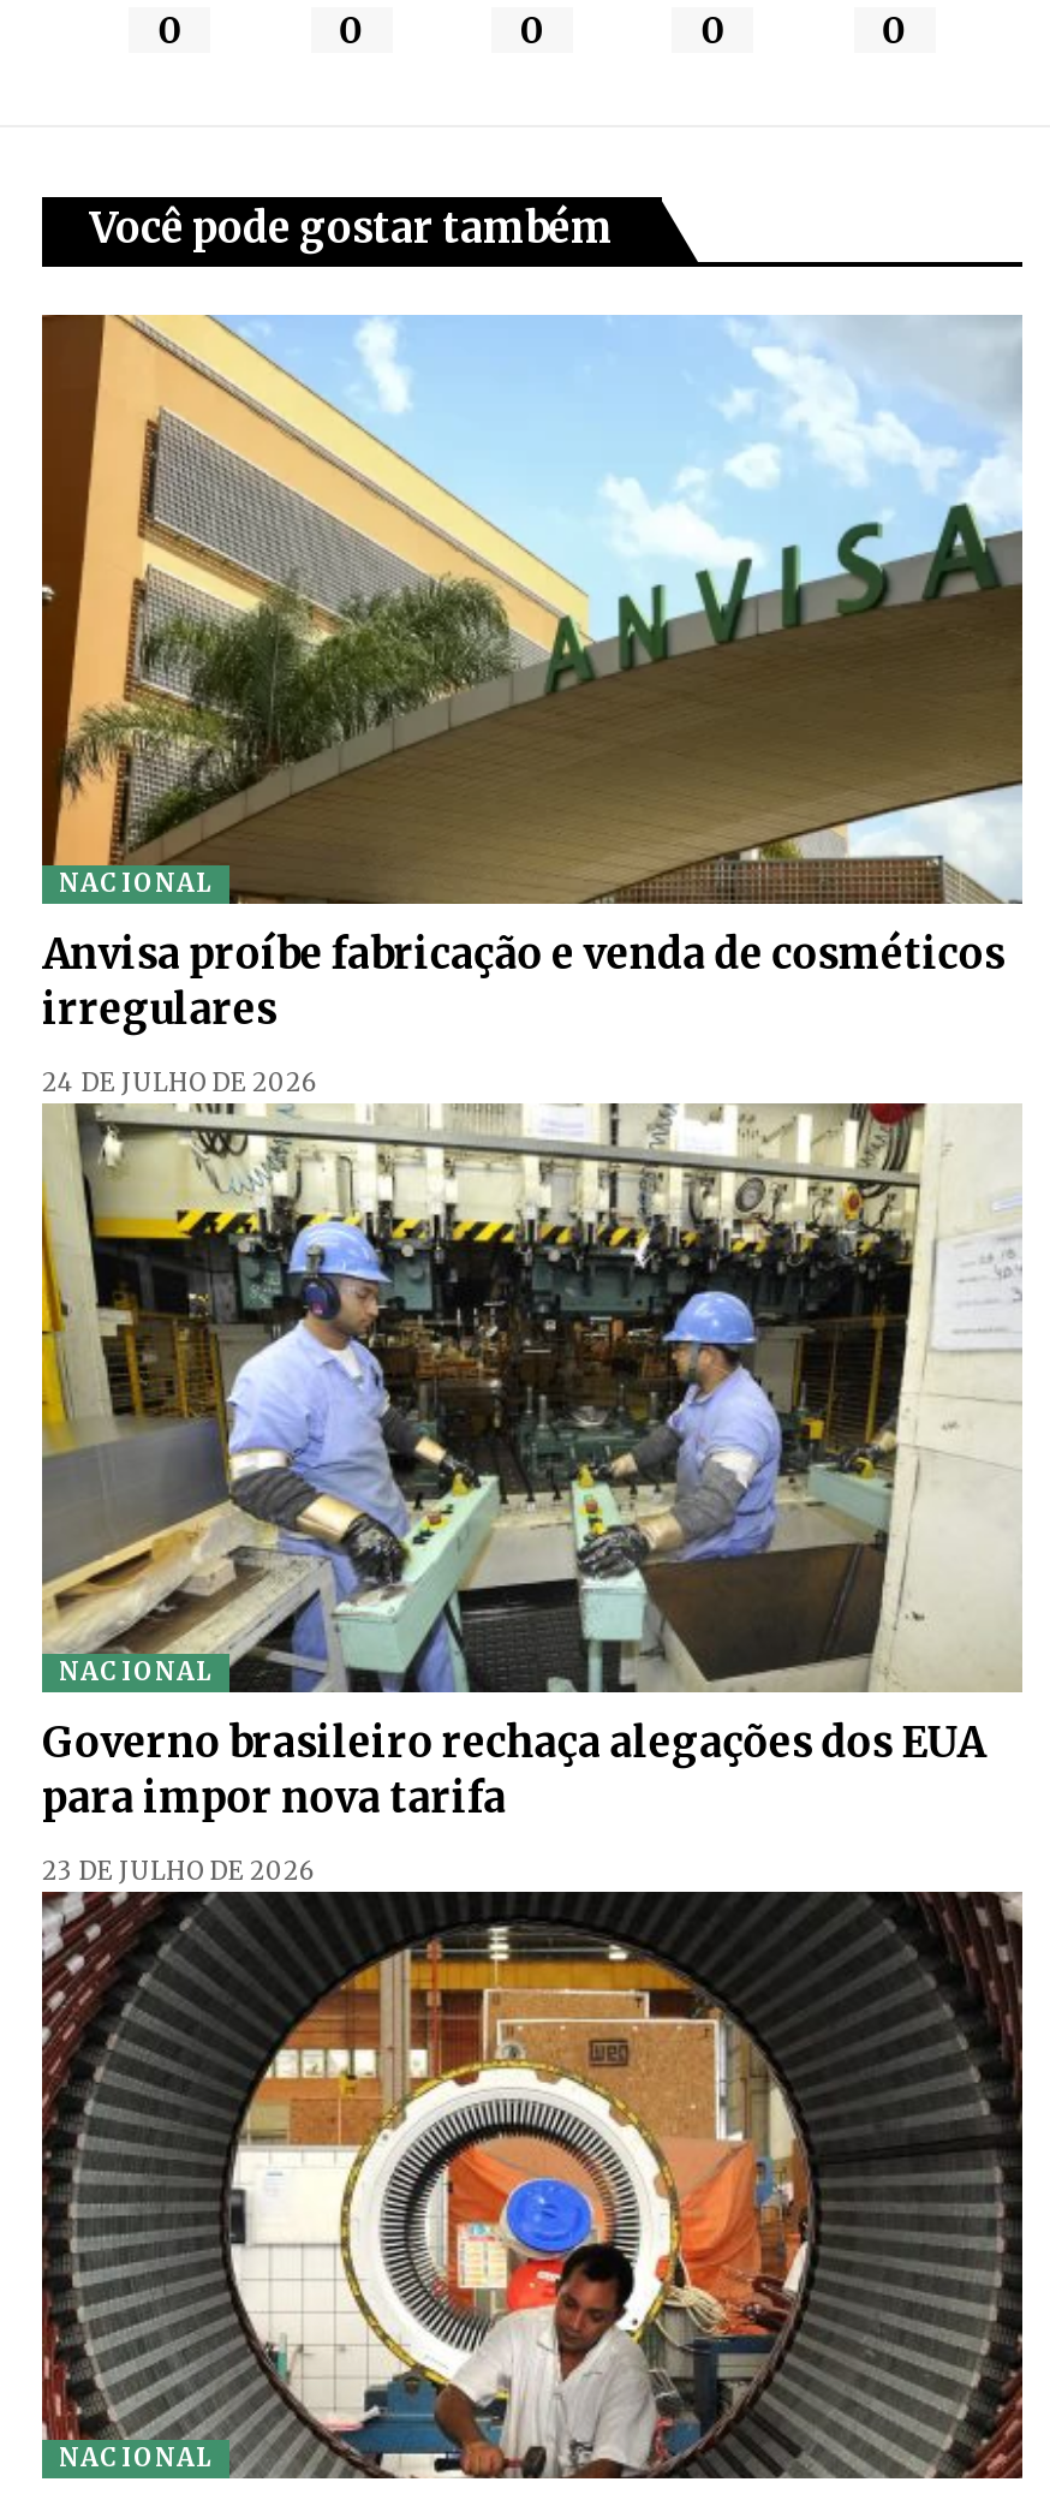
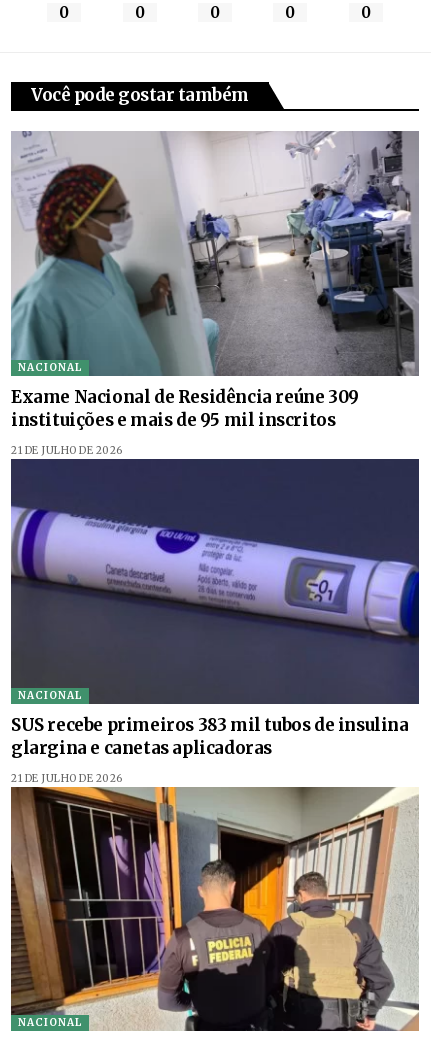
- [image]
- Anvisa proíbe fabricação e venda de cosméticos
- irregulares
+ [image]
+ Exame Nacional de Residência reúne 309
+ instituições e mais de 95 mil inscritos

- 24 DE JULHO DE 2026
+ 21 DE JULHO DE 2026

- [image]
- Governo brasileiro rechaça alegações dos EUA
- para impor nova tarifa
+ [image]
+ SUS recebe primeiros 383 mil tubos de insulina
+ glargina e canetas aplicadoras

- 23 DE JULHO DE 2026
+ 21 DE JULHO DE 2026

- [image]
+ [image]
